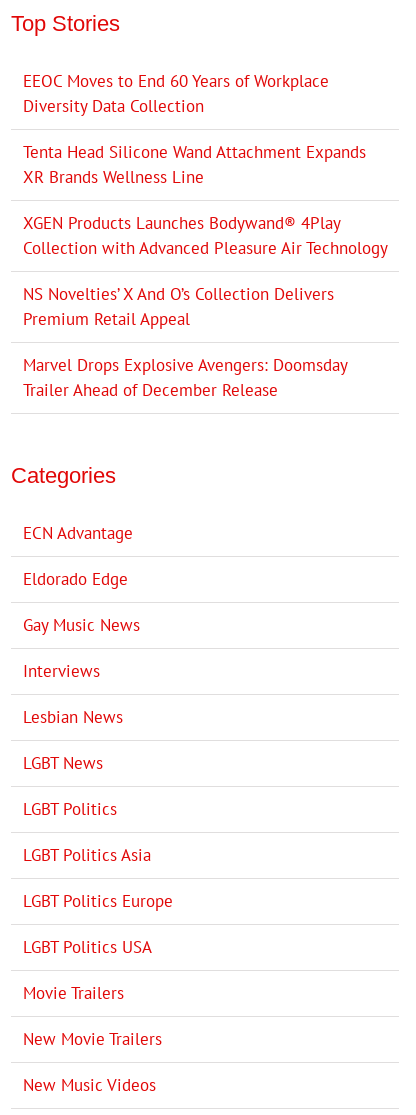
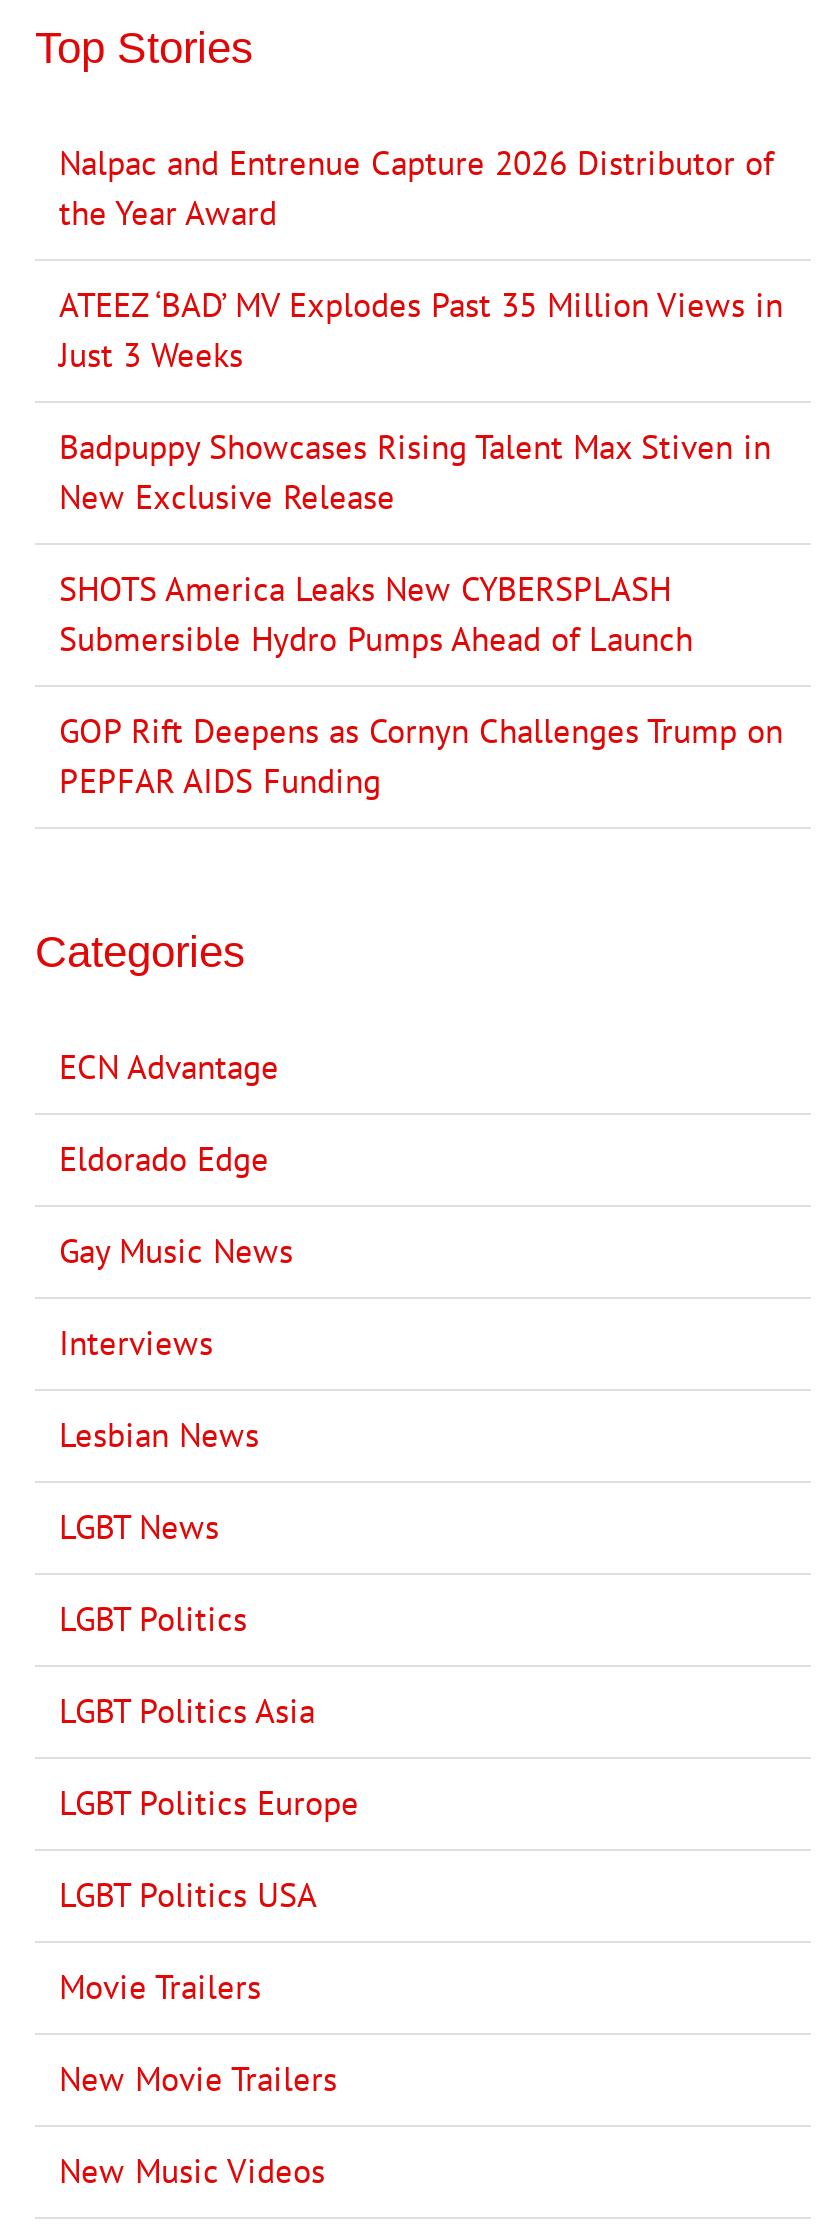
- EEOC Moves to End 60 Years of Workplace
- Diversity Data Collection
+ Nalpac and Entrenue Capture 2026 Distributor of
+ the Year Award

- Tenta Head Silicone Wand Attachment Expands
- XR Brands Wellness Line
+ ATEEZ ‘BAD’ MV Explodes Past 35 Million Views in
+ Just 3 Weeks

- XGEN Products Launches Bodywand® 4Play
- Collection with Advanced Pleasure Air Technology
+ Badpuppy Showcases Rising Talent Max Stiven in
+ New Exclusive Release

- NS Novelties’ X And O’s Collection Delivers
- Premium Retail Appeal
+ SHOTS America Leaks New CYBERSPLASH
+ Submersible Hydro Pumps Ahead of Launch

- Marvel Drops Explosive Avengers: Doomsday
- Trailer Ahead of December Release
+ GOP Rift Deepens as Cornyn Challenges Trump on
+ PEPFAR AIDS Funding
